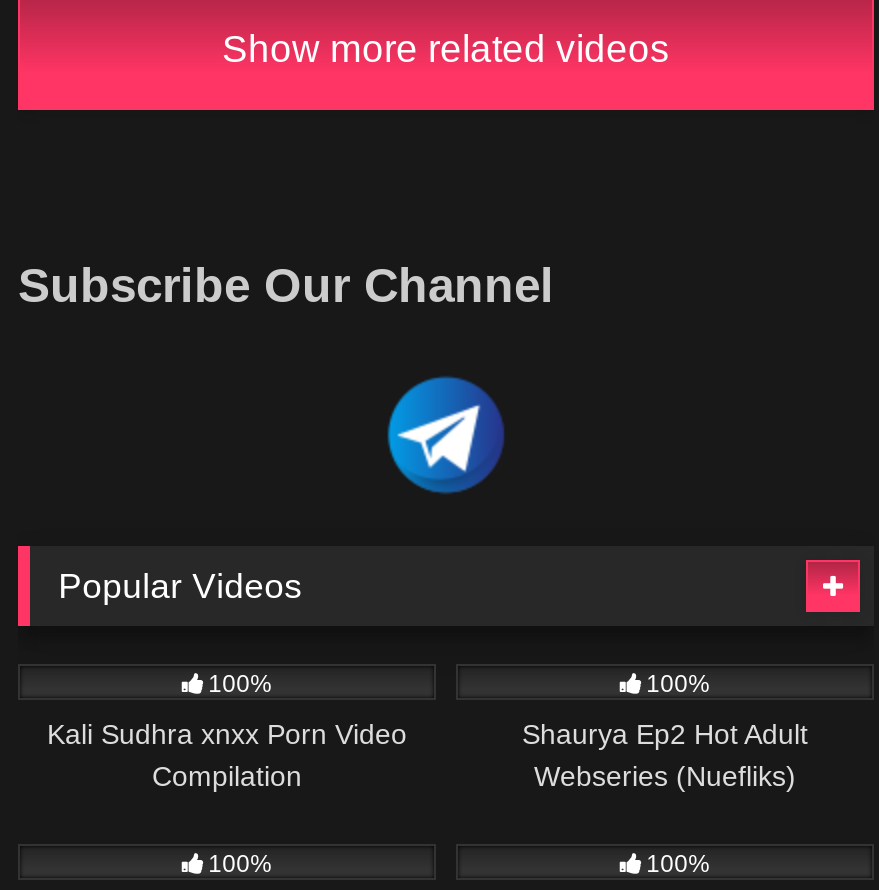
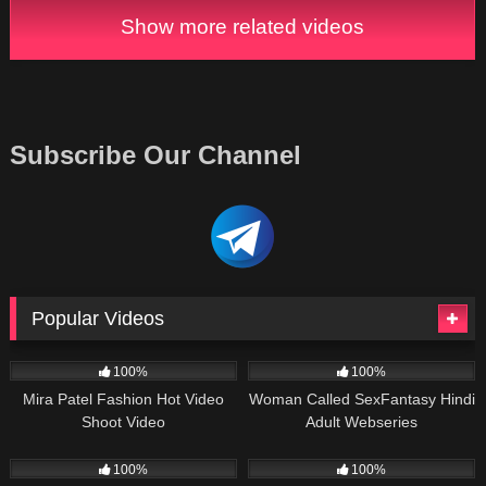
- Kali Sudhra xnxx Porn Video
- Compilation
+ Mira Patel Fashion Hot Video
+ Shoot Video

- Shaurya Ep2 Hot Adult
- Webseries (Nuefliks)
+ Woman Called SexFantasy Hindi
+ Adult Webseries
